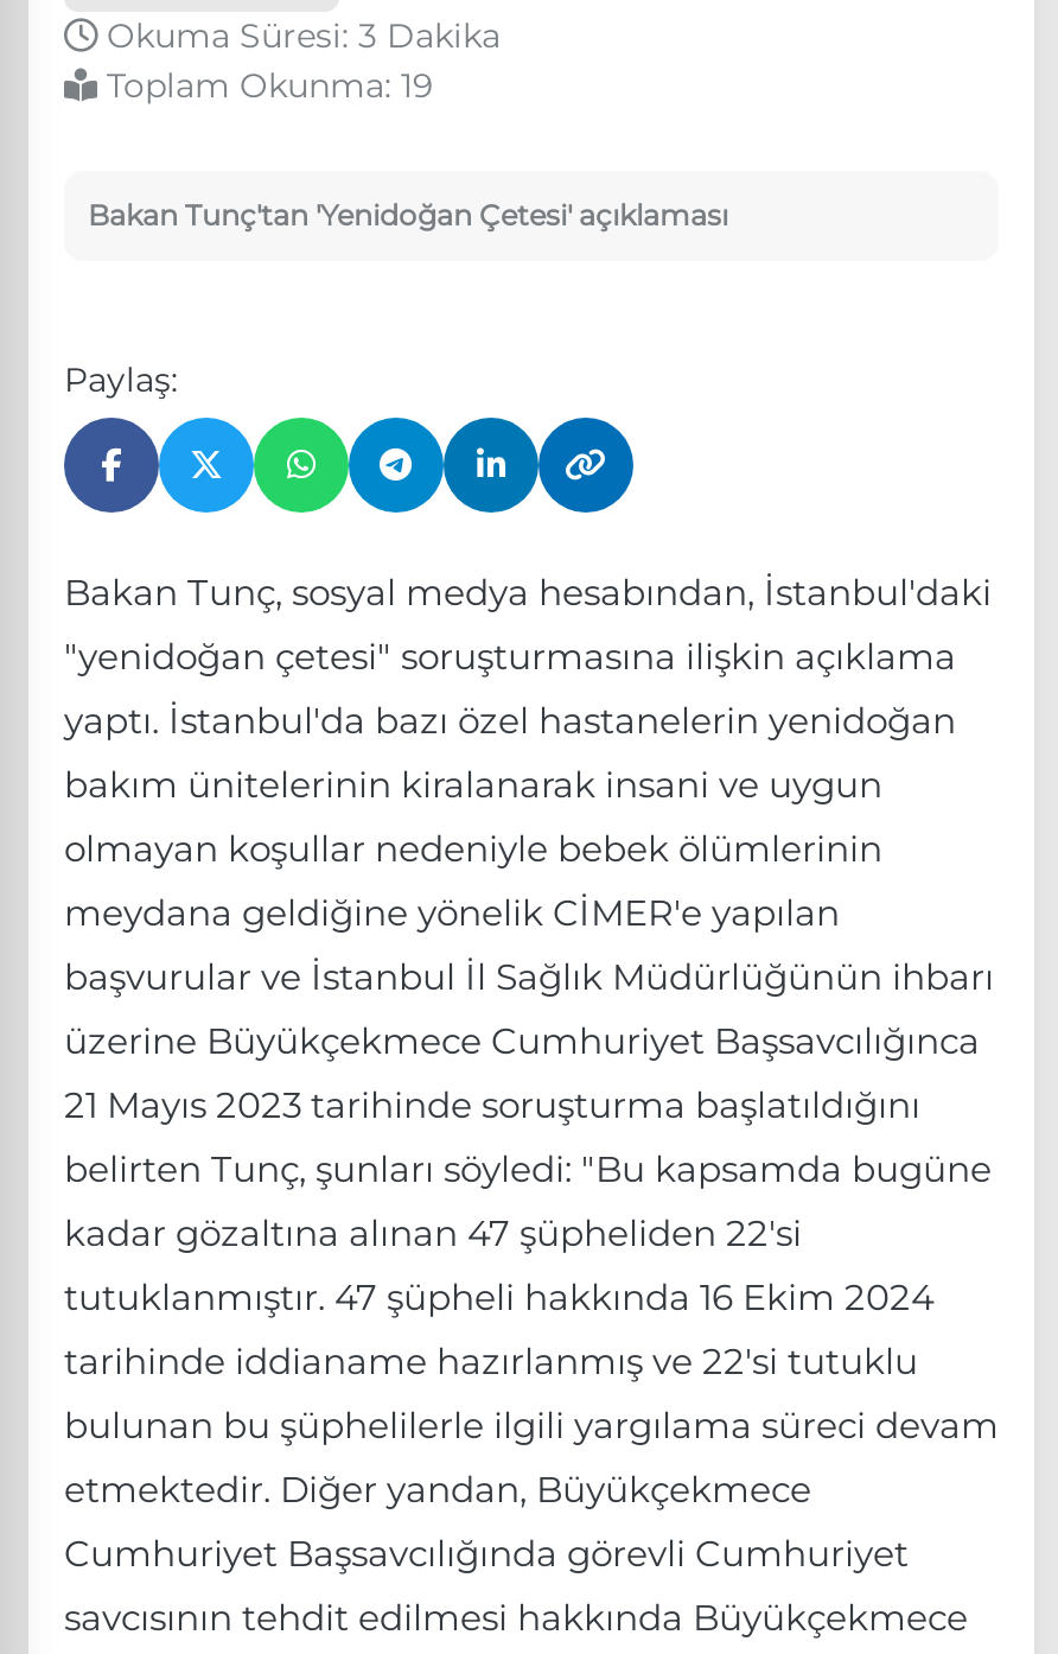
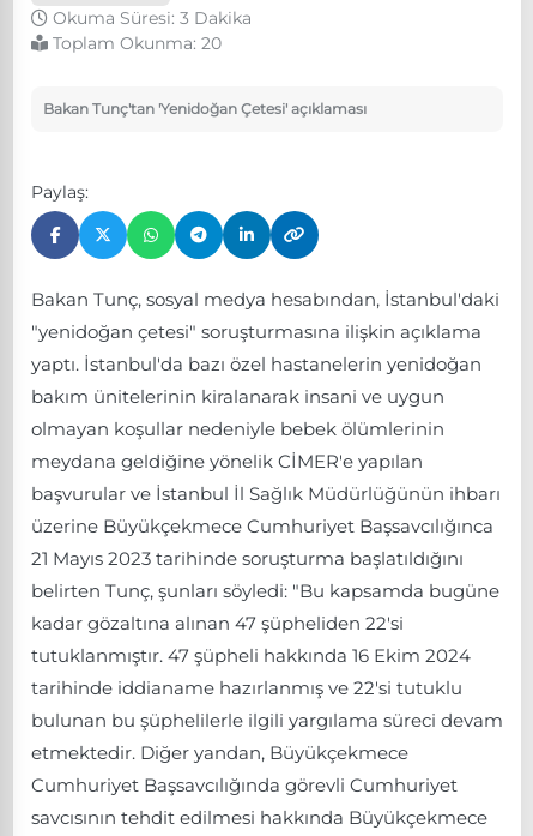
- Toplam Okunma: 19
+ Toplam Okunma: 20
